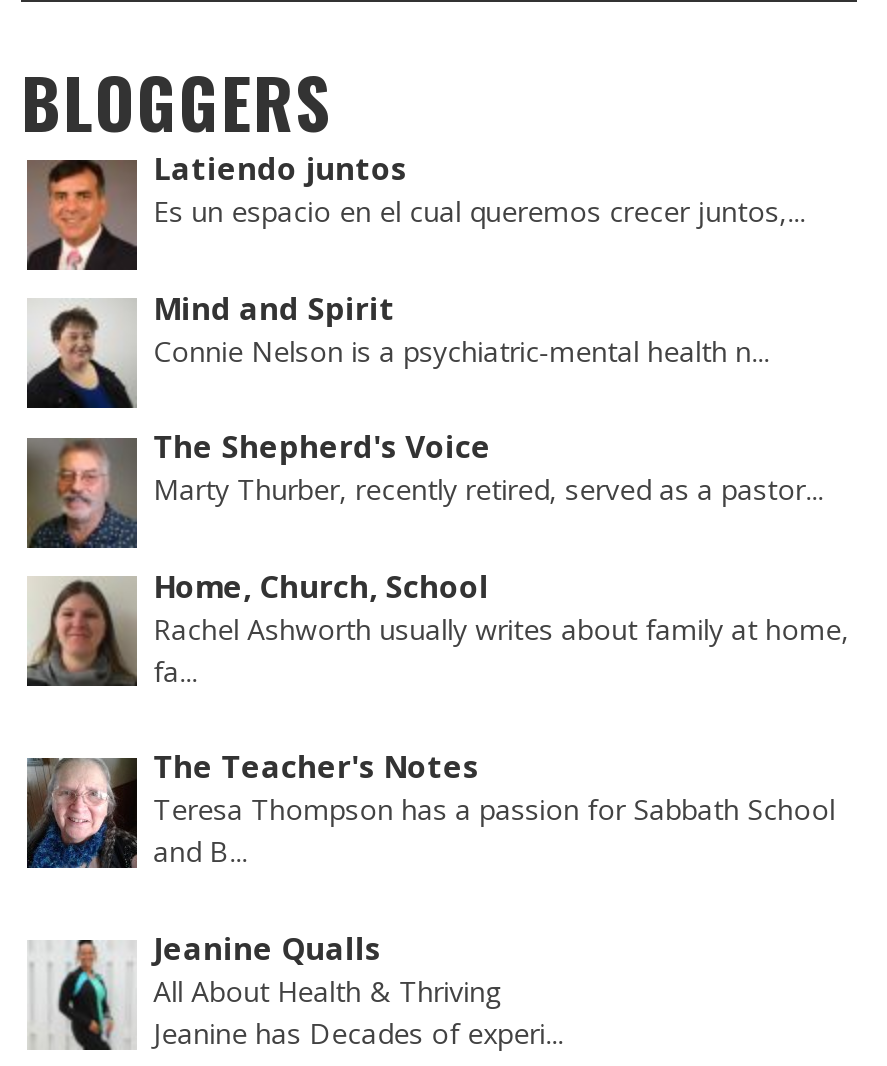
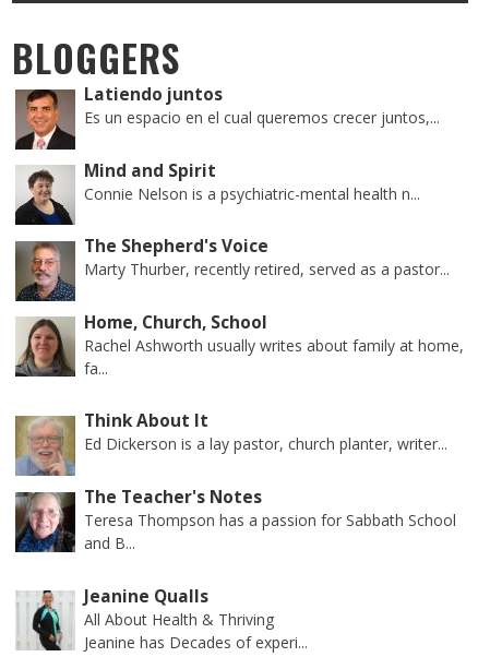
+ [image]
+ Think About It
+ Ed Dickerson is a lay pastor, church planter, writer...
